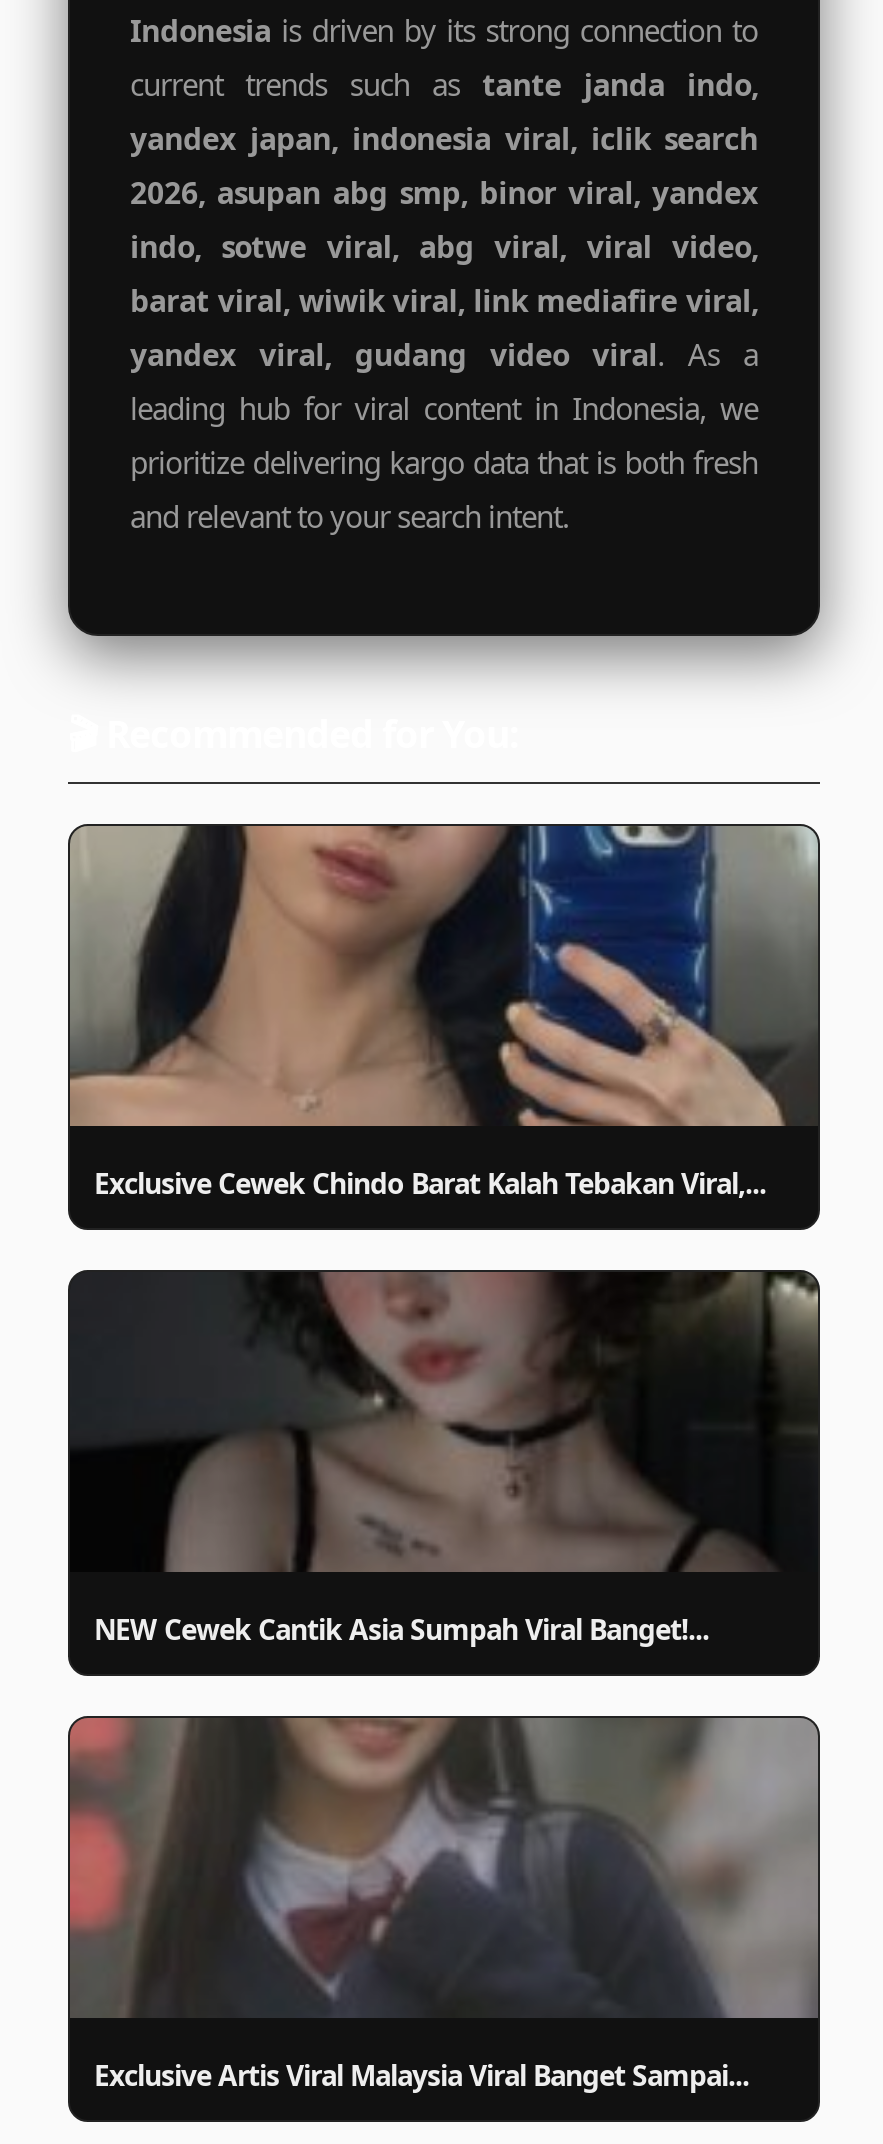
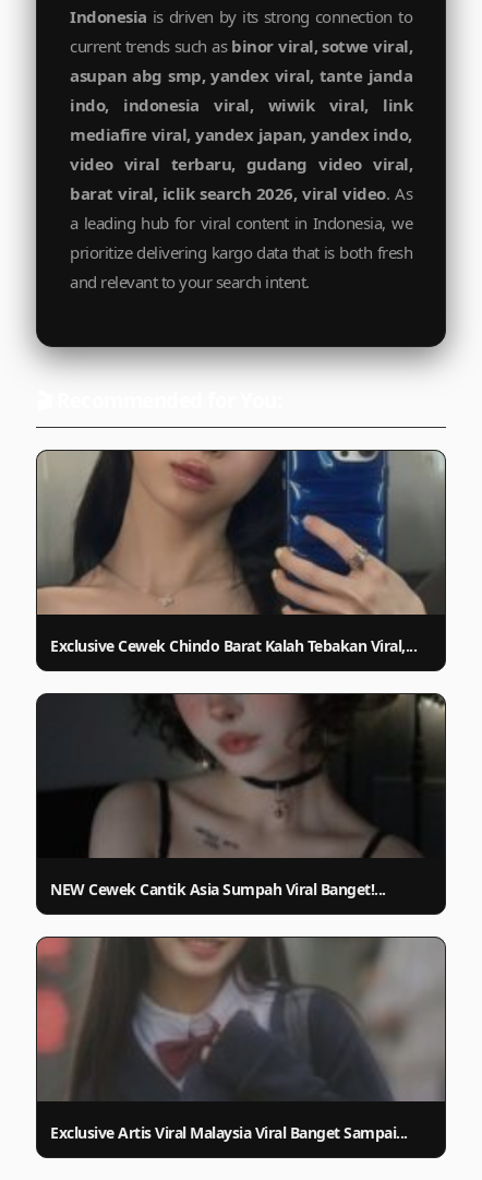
- current trends such as tante janda indo,
- yandex japan, indonesia viral, iclik search
- 2026, asupan abg smp, binor viral, yandex
- indo, sotwe viral, abg viral, viral video,
- barat viral, wiwik viral, link mediafire viral,
- yandex viral, gudang video viral. As a
- leading hub for viral content in Indonesia, we
+ current trends such as binor viral, sotwe viral,
+ asupan abg smp, yandex viral, tante janda
+ indo, indonesia viral, wiwik viral, link
+ mediafire viral, yandex japan, yandex indo,
+ video viral terbaru, gudang video viral,
+ barat viral, iclik search 2026, viral video. As
+ a leading hub for viral content in Indonesia, we
